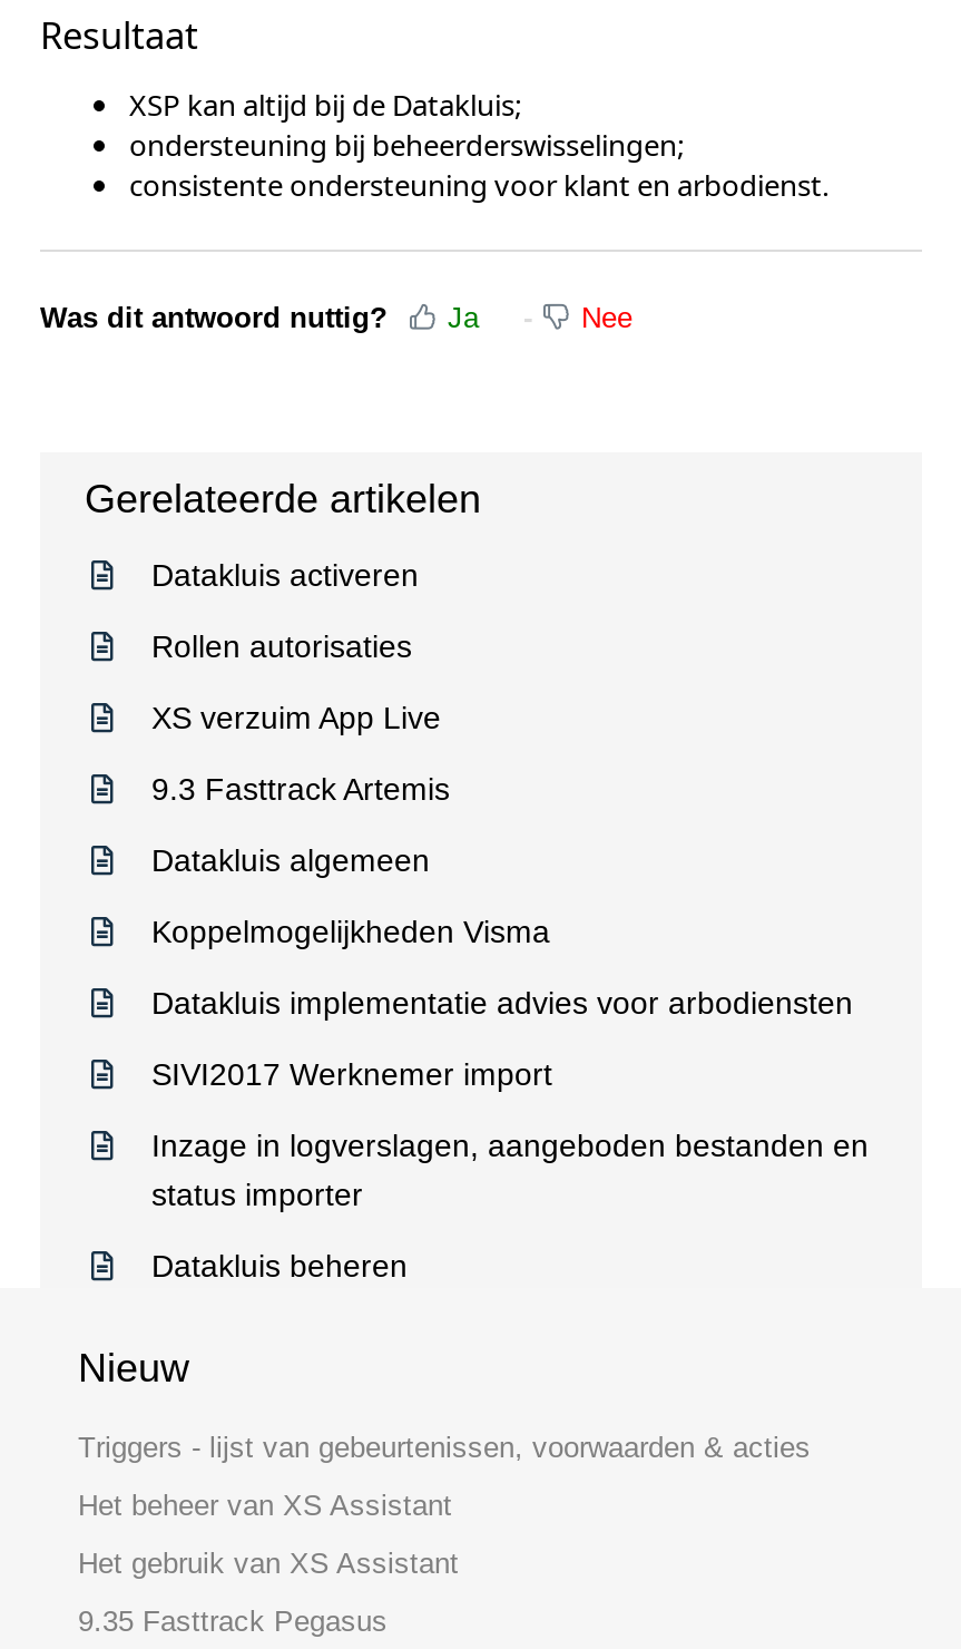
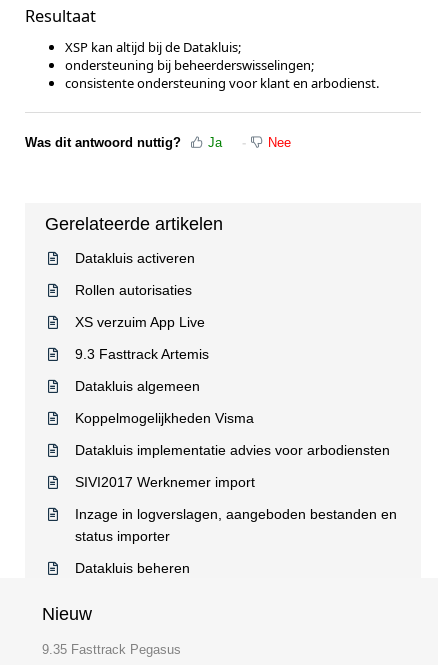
- Triggers - lijst van gebeurtenissen, voorwaarden & acties
- Het beheer van XS Assistant
- Het gebruik van XS Assistant
